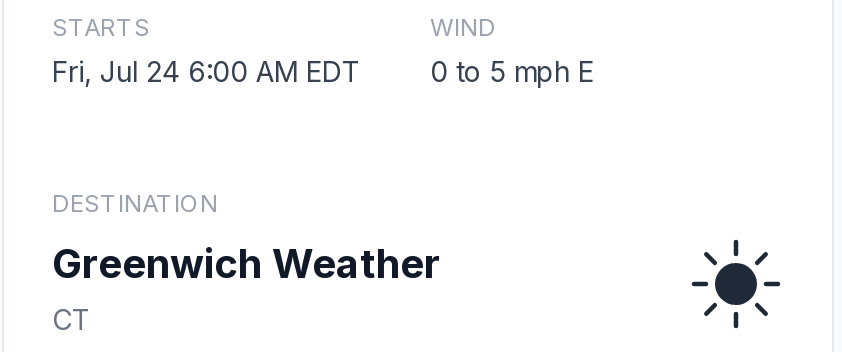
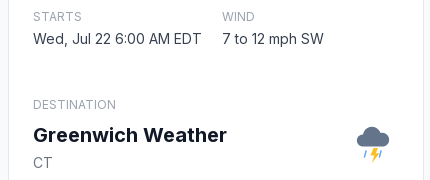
- Fri, Jul 24 6:00 AM EDT
+ Wed, Jul 22 6:00 AM EDT

- 0 to 5 mph E
+ 7 to 12 mph SW

- [image]
+ [image]
